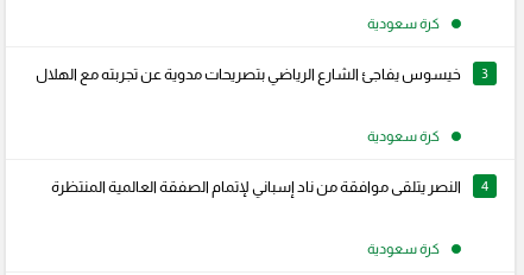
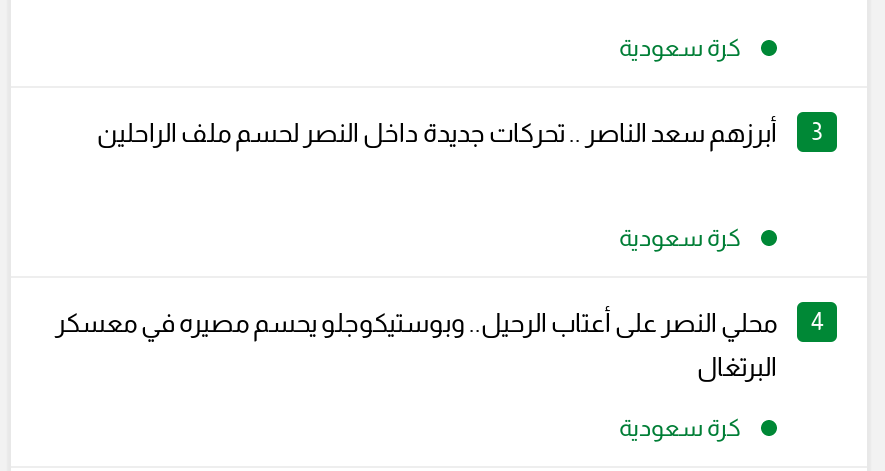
- خيسوس يفاجئ الشارع الرياضي بتصريحات مدوية عن تجربته مع الهلال
+ أبرزهم سعد الناصر .. تحركات جديدة داخل النصر لحسم ملف الراحلين

- النصر يتلقى موافقة من ناد إسباني لإتمام الصفقة العالمية المنتظرة
+ محلي النصر على أعتاب الرحيل.. وبوستيكوجلو يحسم مصيره في معسكر
+ البرتغال
